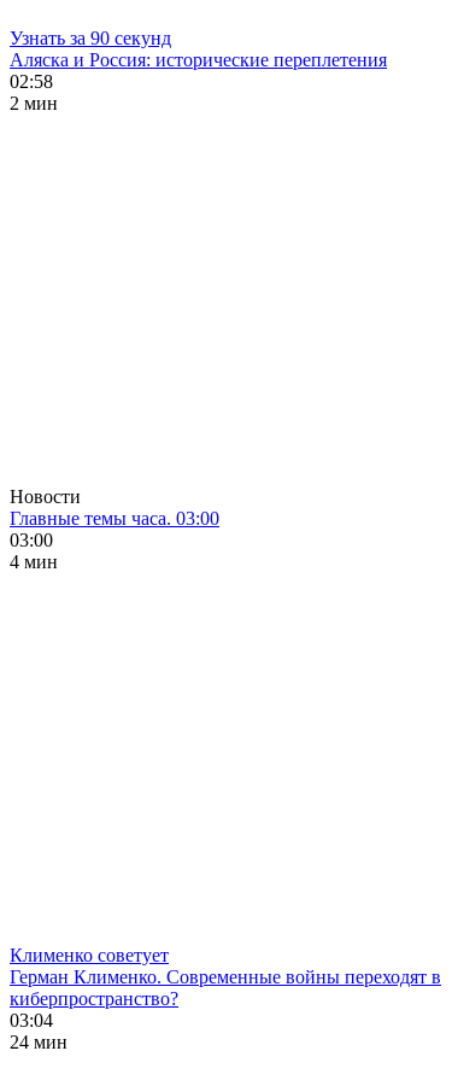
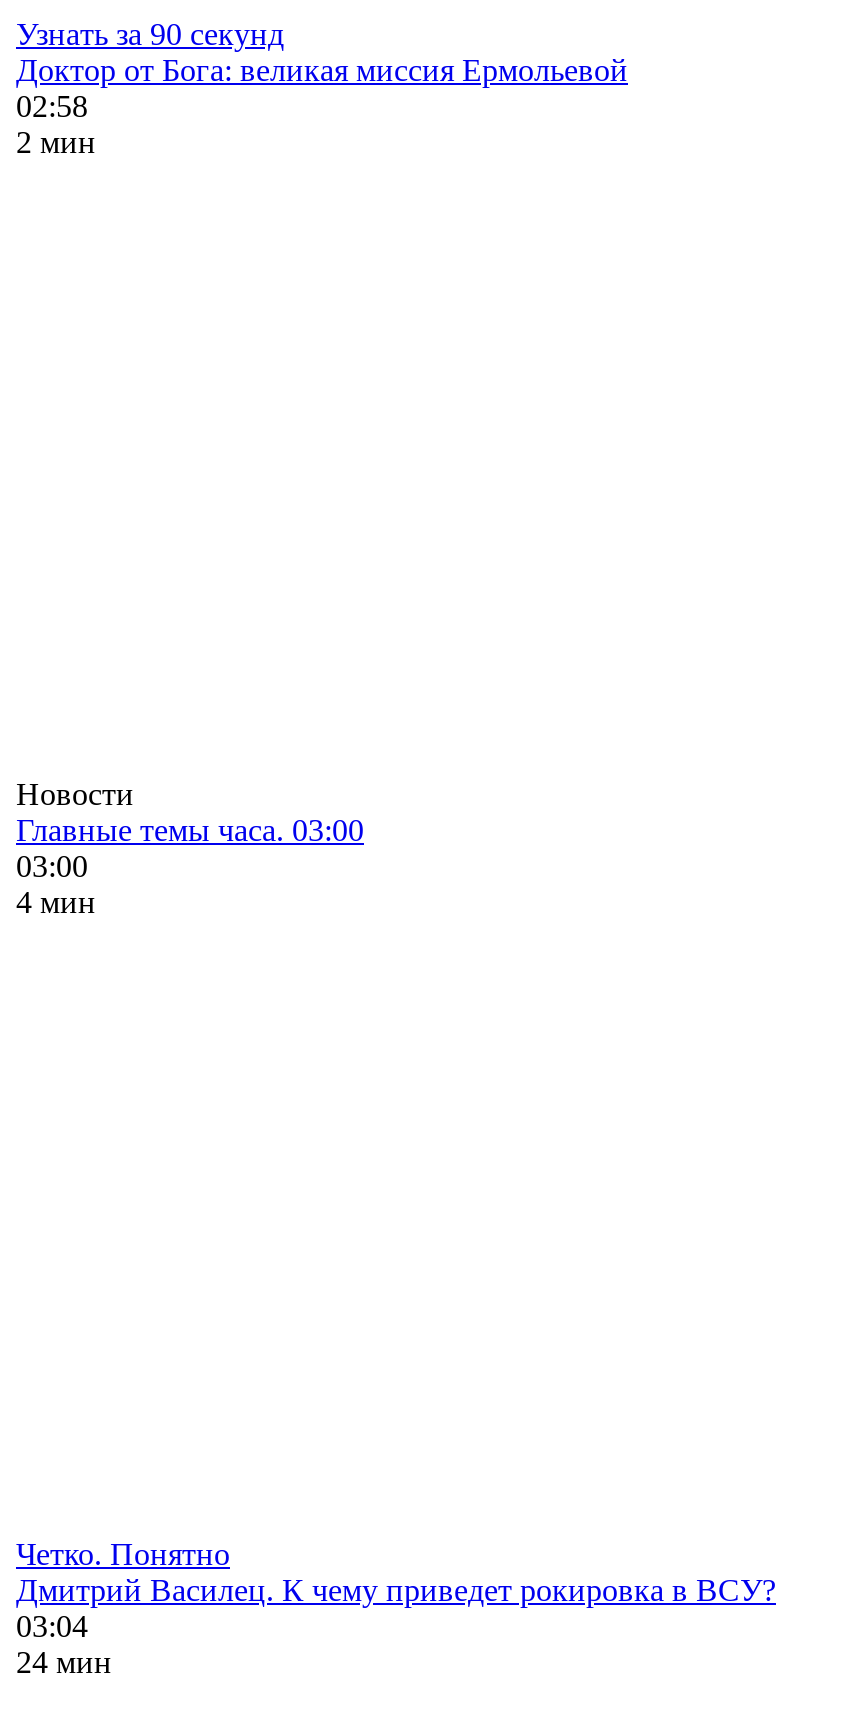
- Аляска и Россия: исторические переплетения
+ Доктор от Бога: великая миссия Ермольевой

- Клименко советует
- Герман Клименко. Современные войны переходят в
- киберпространство?
+ Четко. Понятно
+ Дмитрий Василец. К чему приведет рокировка в ВСУ?
